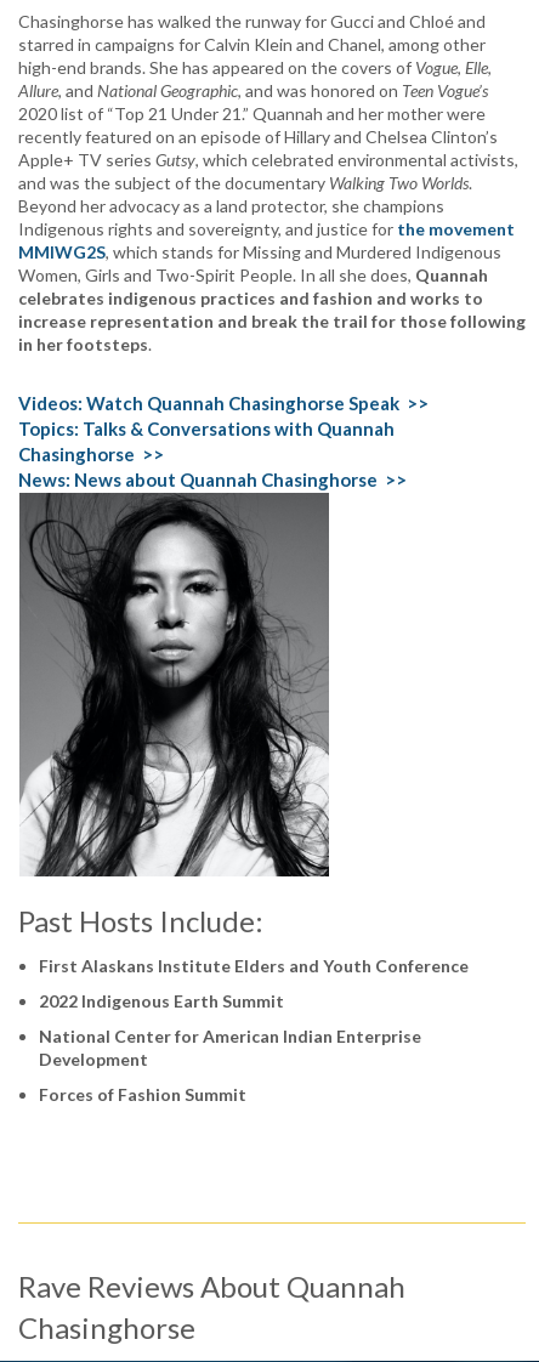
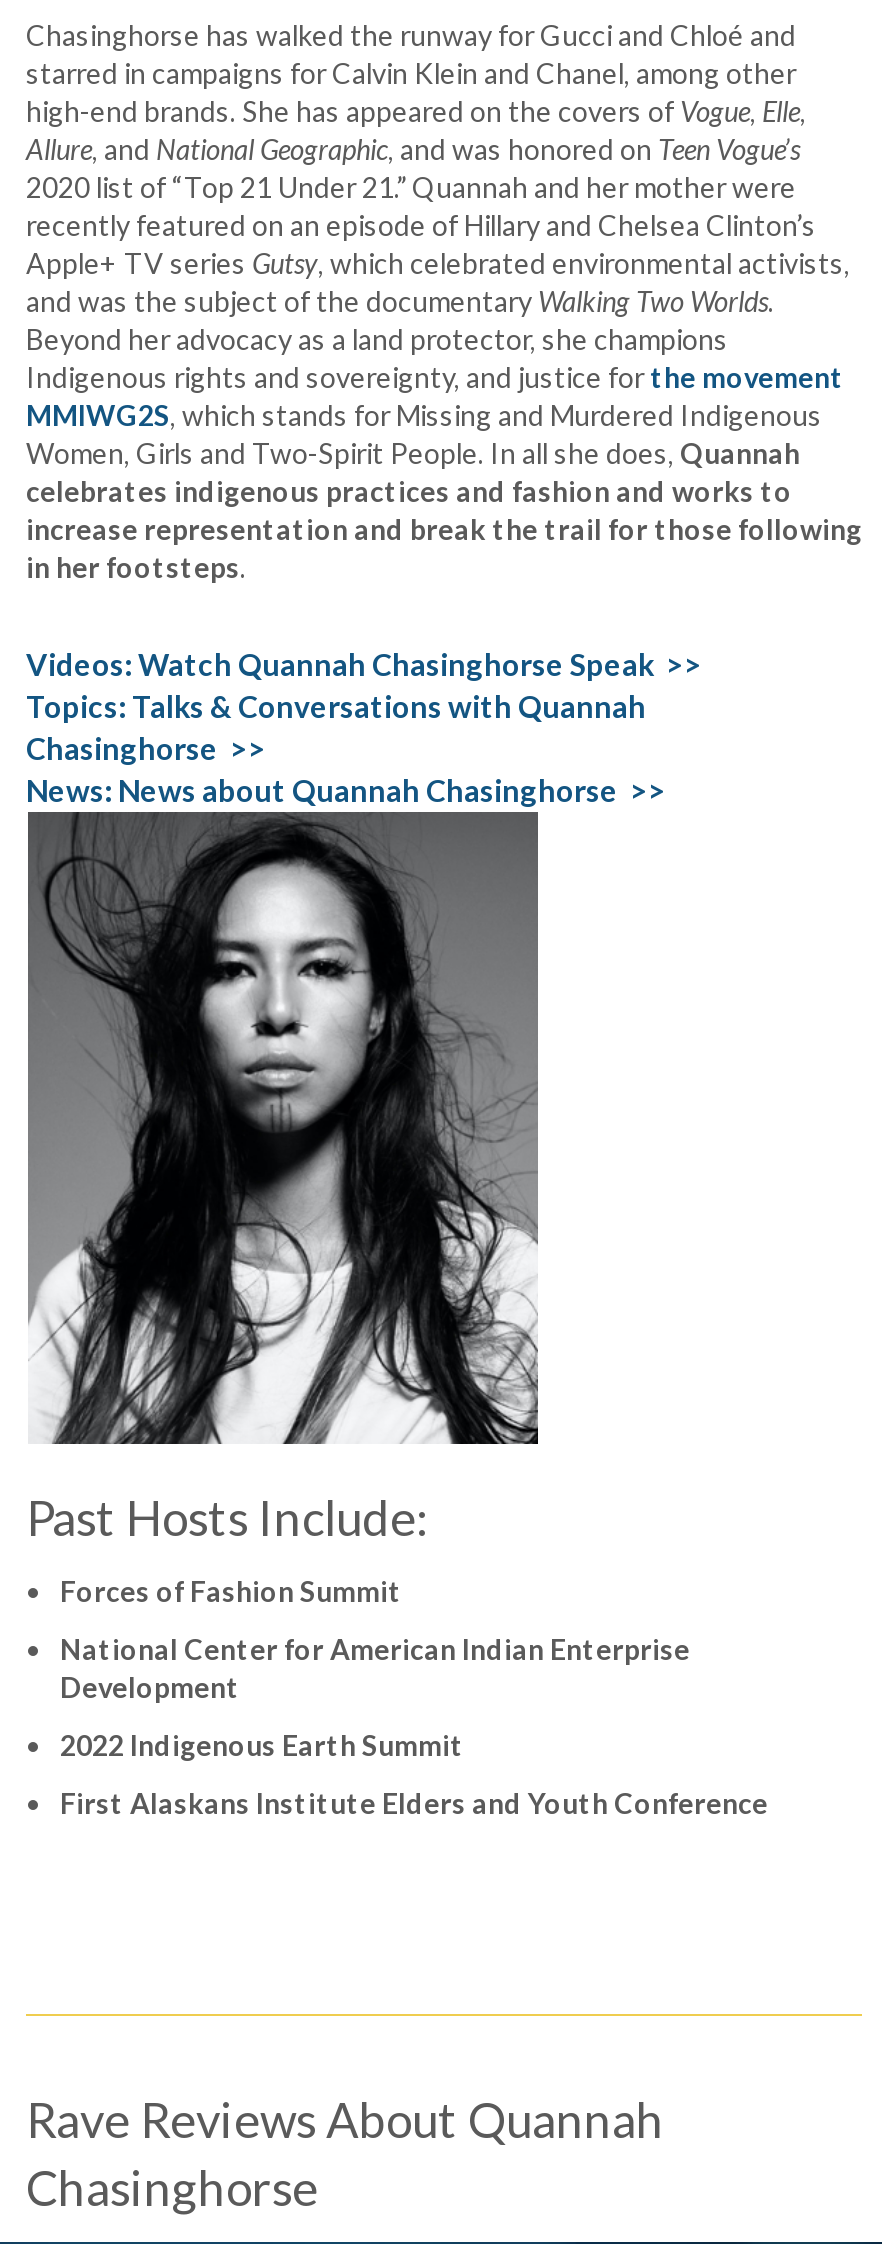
moved down: First Alaskans Institute Elders and Youth Conference | 2022 Indigenous Earth Summit

moved up: National Center for American Indian Enterprise | Development

moved up: Forces of Fashion Summit
